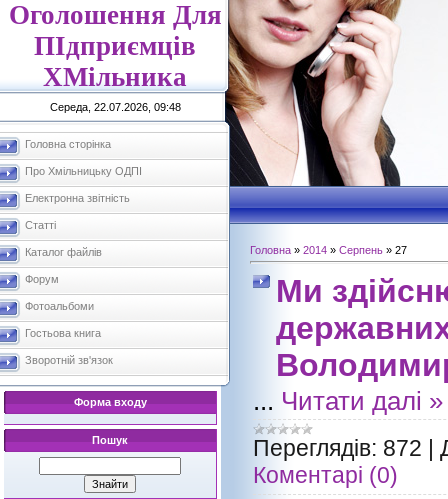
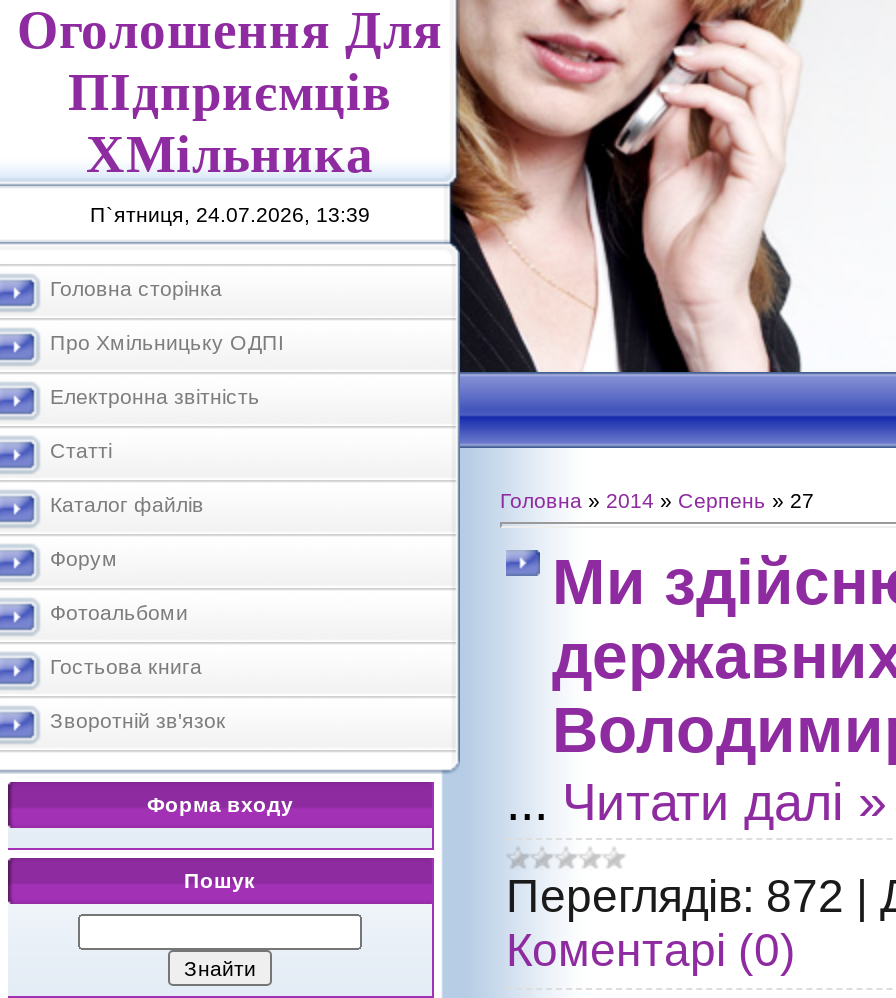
- Середа, 22.07.2026, 09:48
+ П`ятниця, 24.07.2026, 13:39
